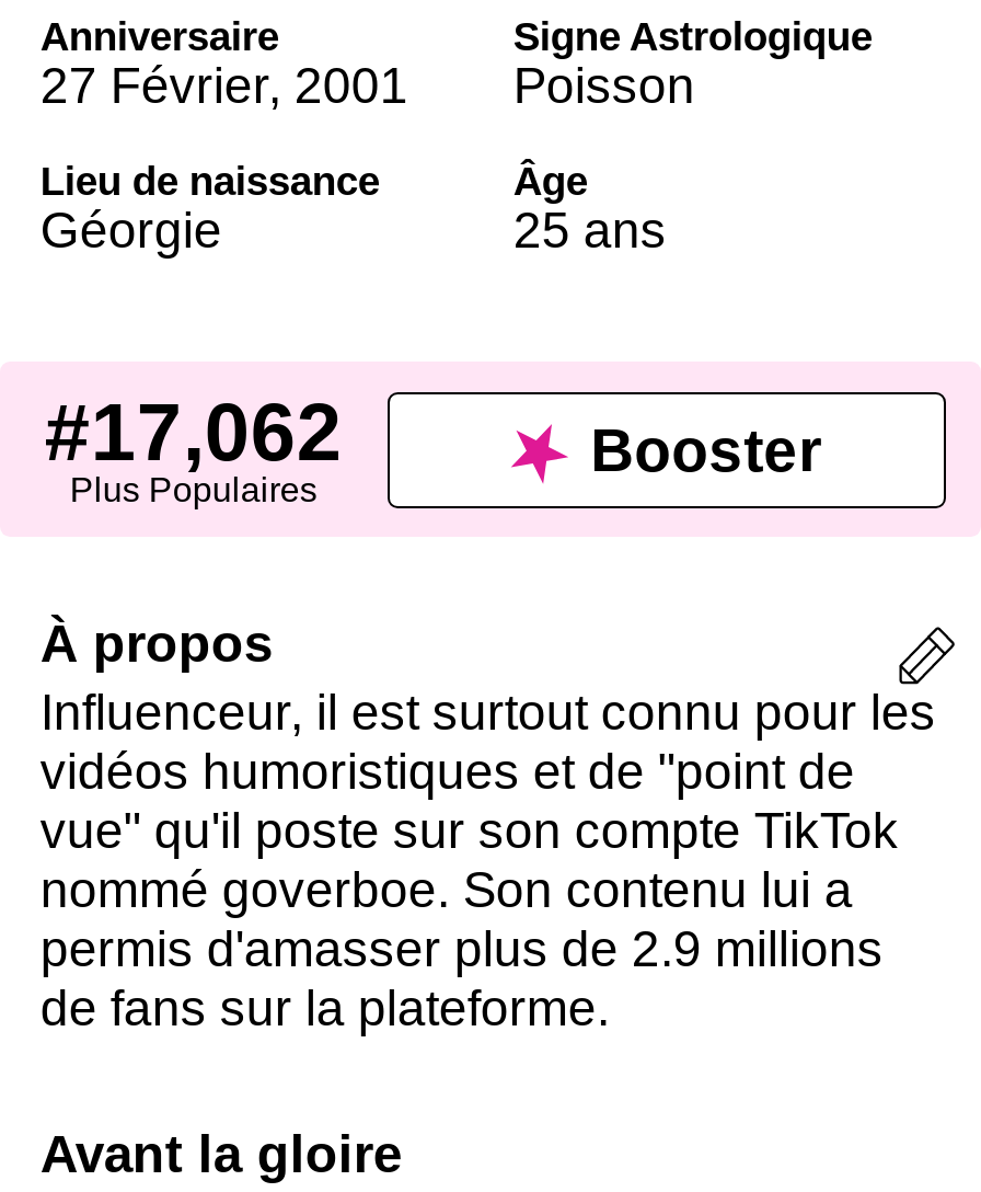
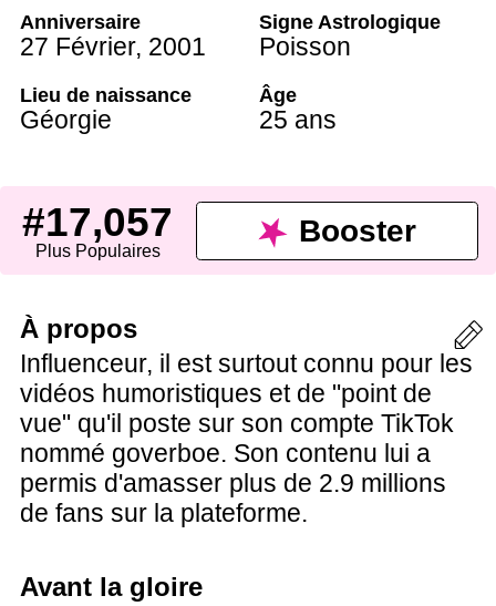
- #17,062
+ #17,057
